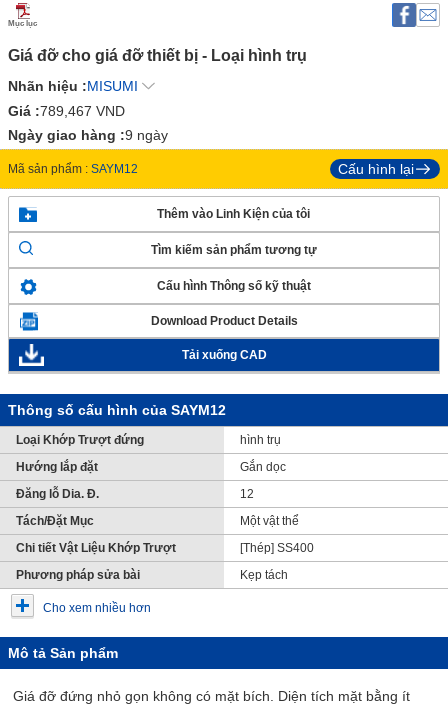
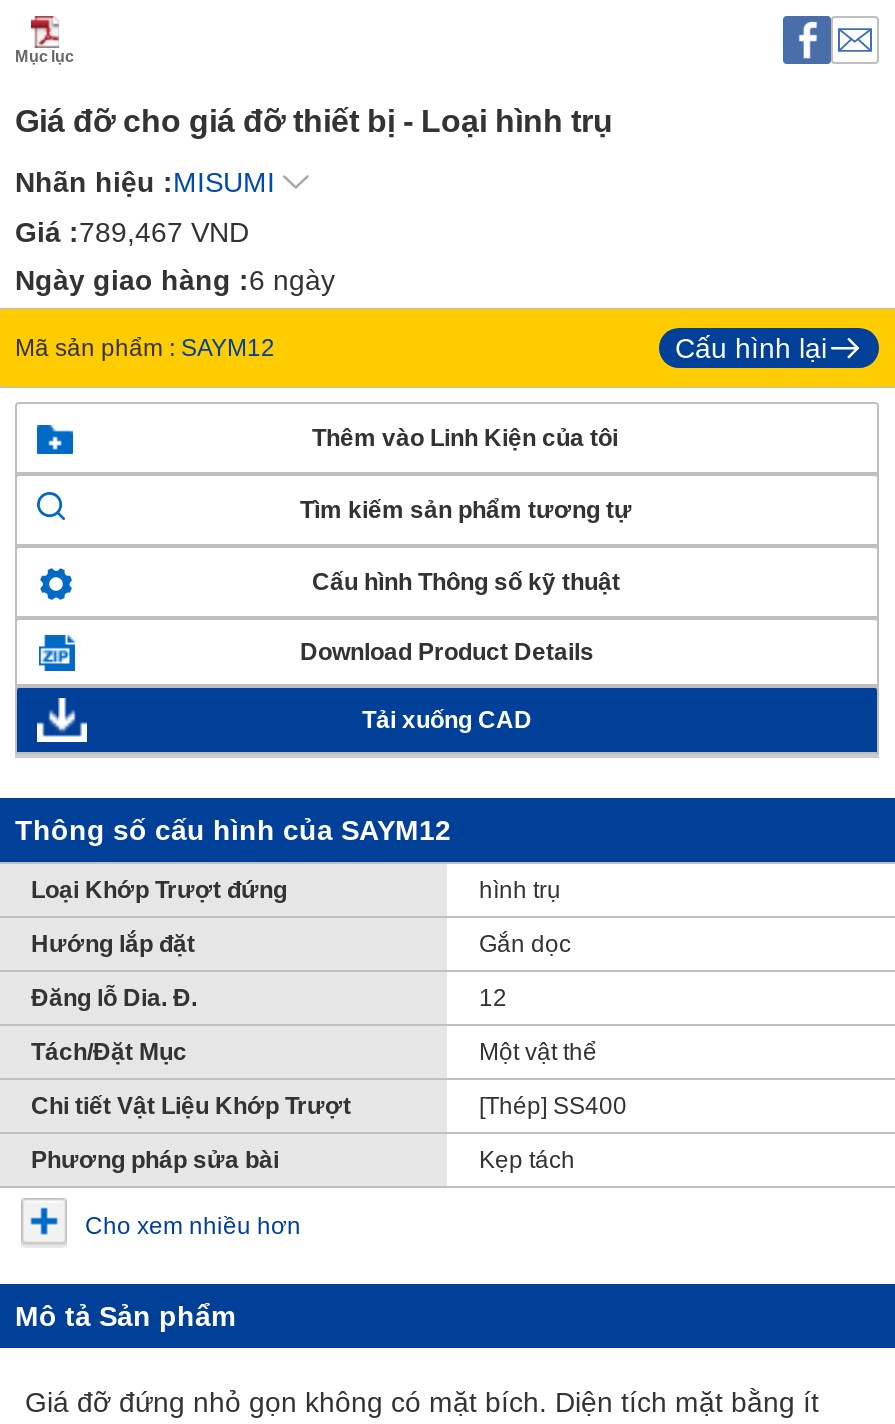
- Ngày giao hàng : 9 ngày
+ Ngày giao hàng : 6 ngày
